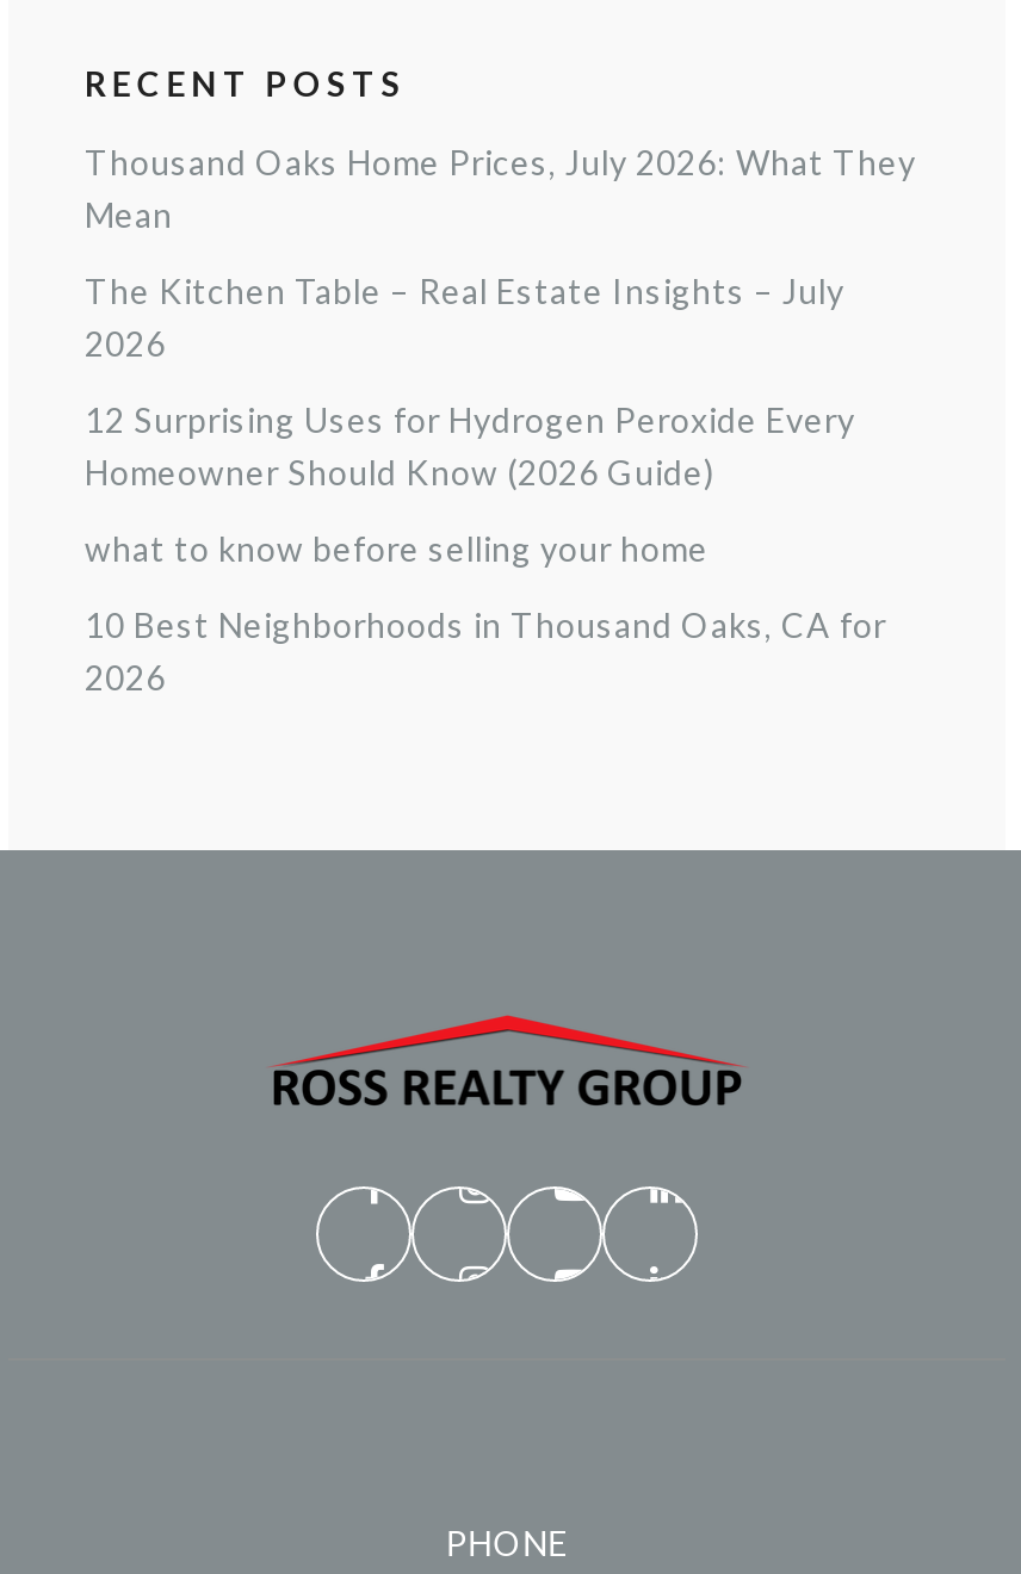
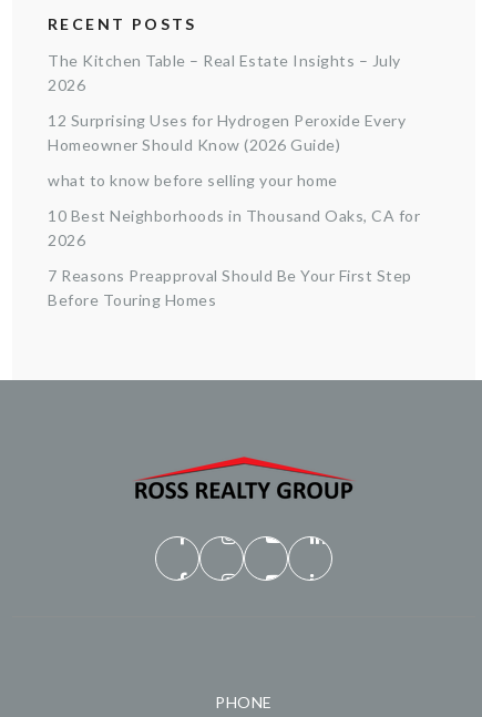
- Thousand Oaks Home Prices, July 2026: What They
- Mean

moved up: The Kitchen Table – Real Estate Insights – July | 2026 | 12 Surprising Uses for Hydrogen Peroxide Every | Homeowner Should Know (2026 Guide) | what to know before selling your home | 10 Best Neighborhoods in Thousand Oaks, CA for | 2026

+ 7 Reasons Preapproval Should Be Your First Step
+ Before Touring Homes
